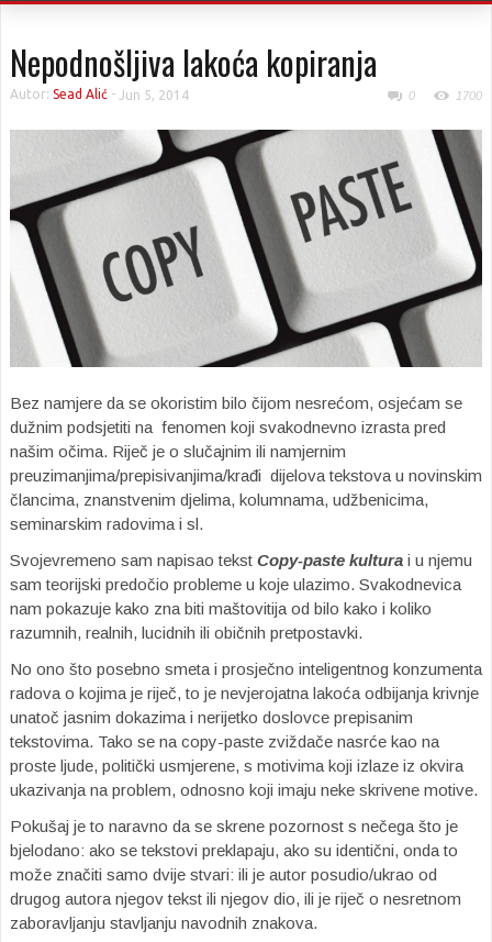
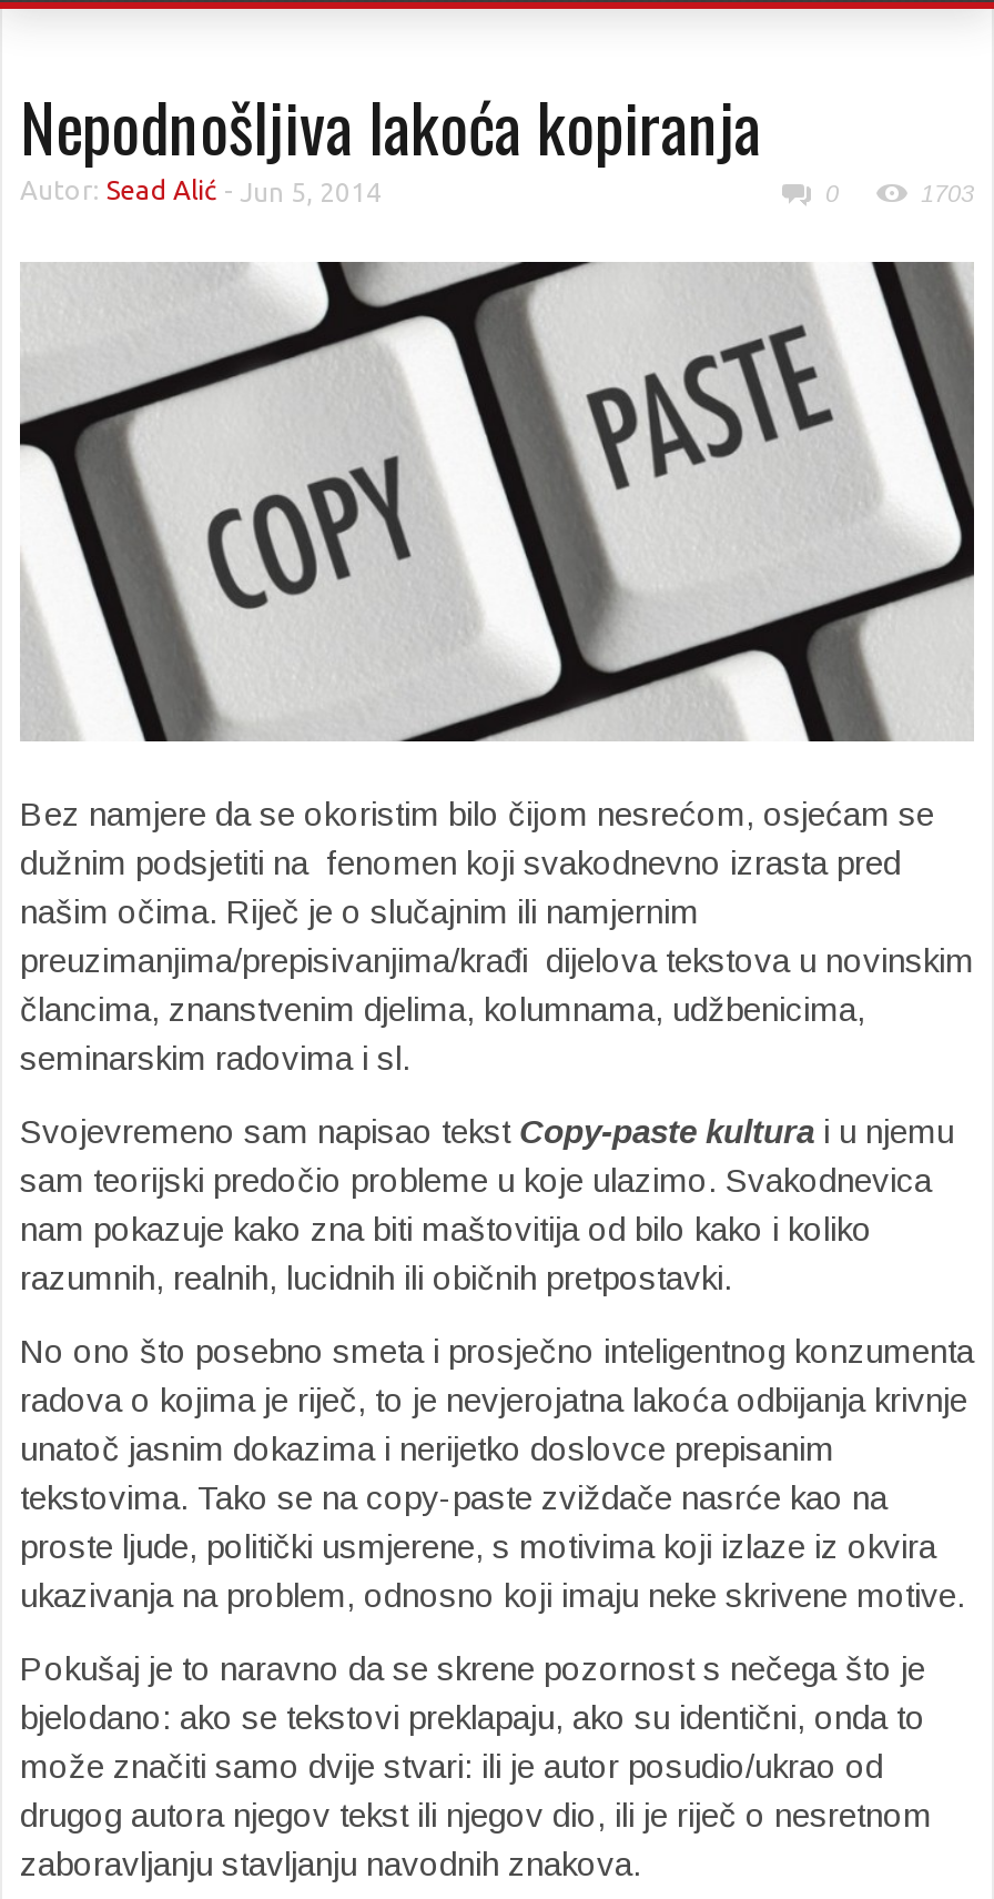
- 1700
+ 1703
